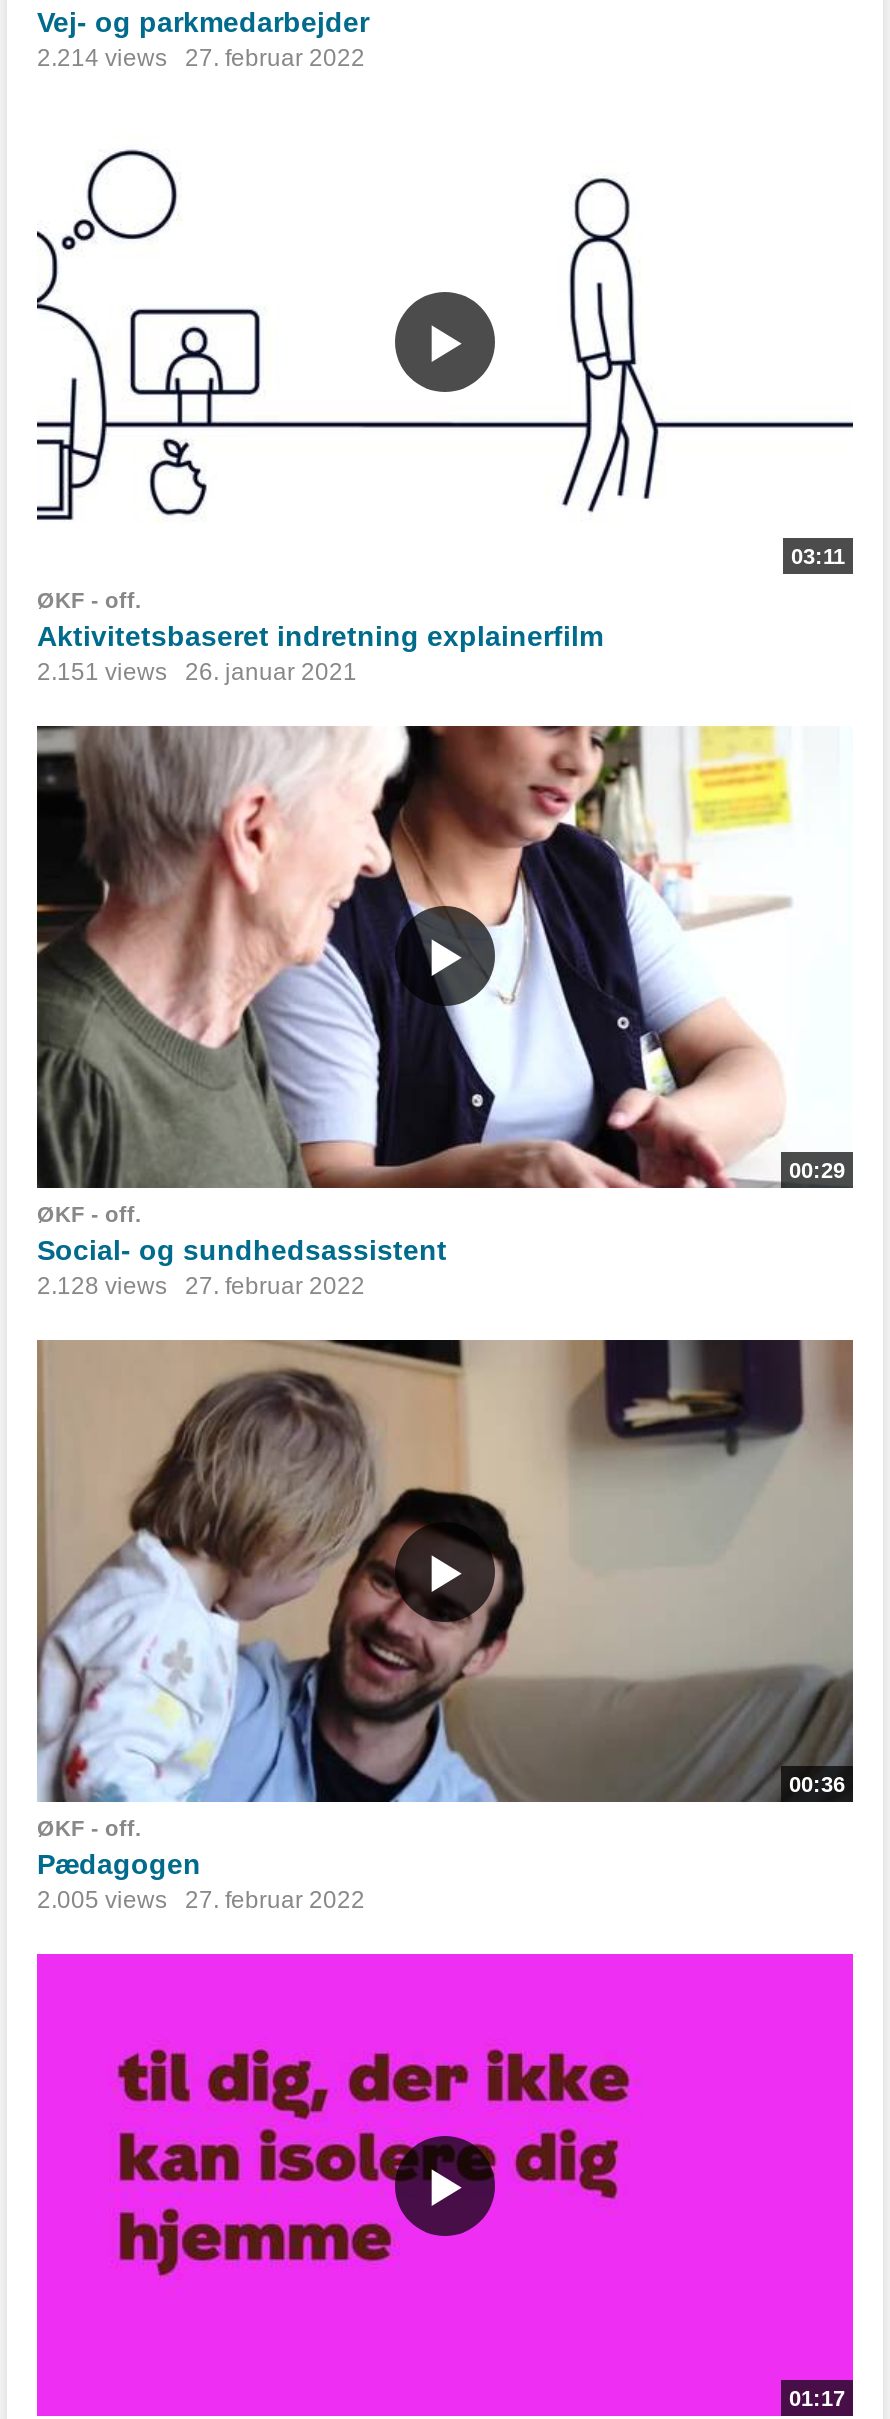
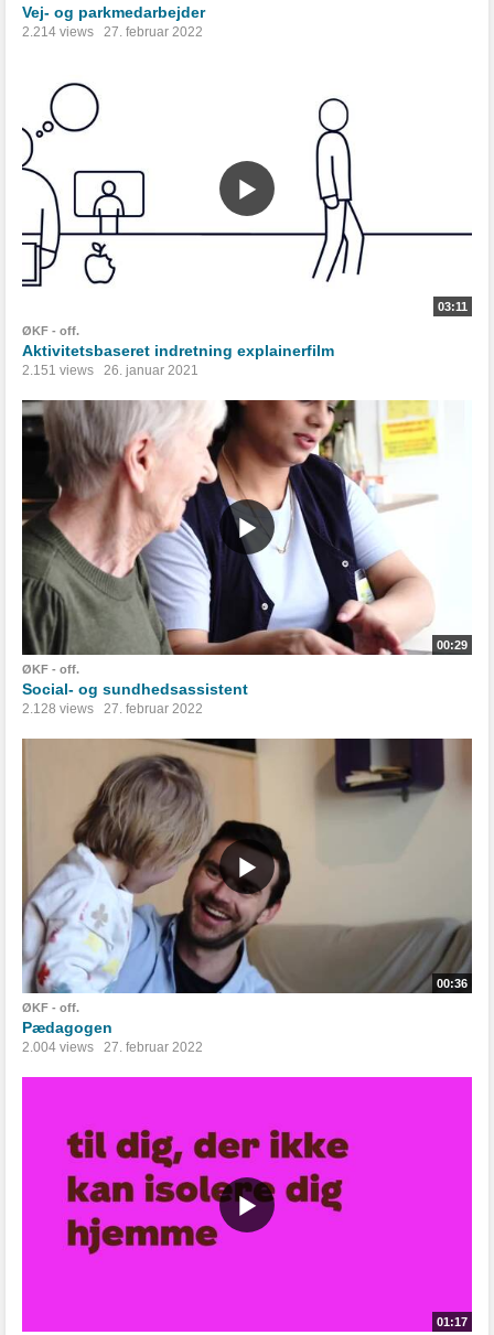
- 2.005 views 27. februar 2022
+ 2.004 views 27. februar 2022
